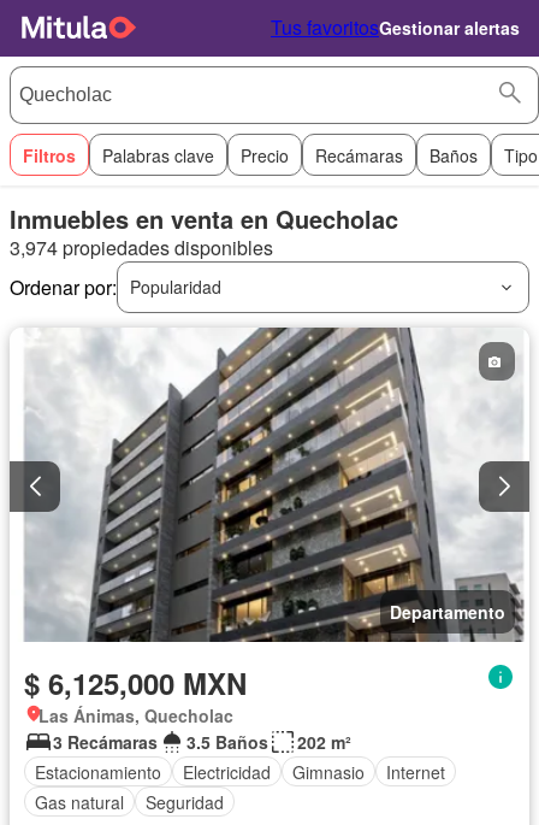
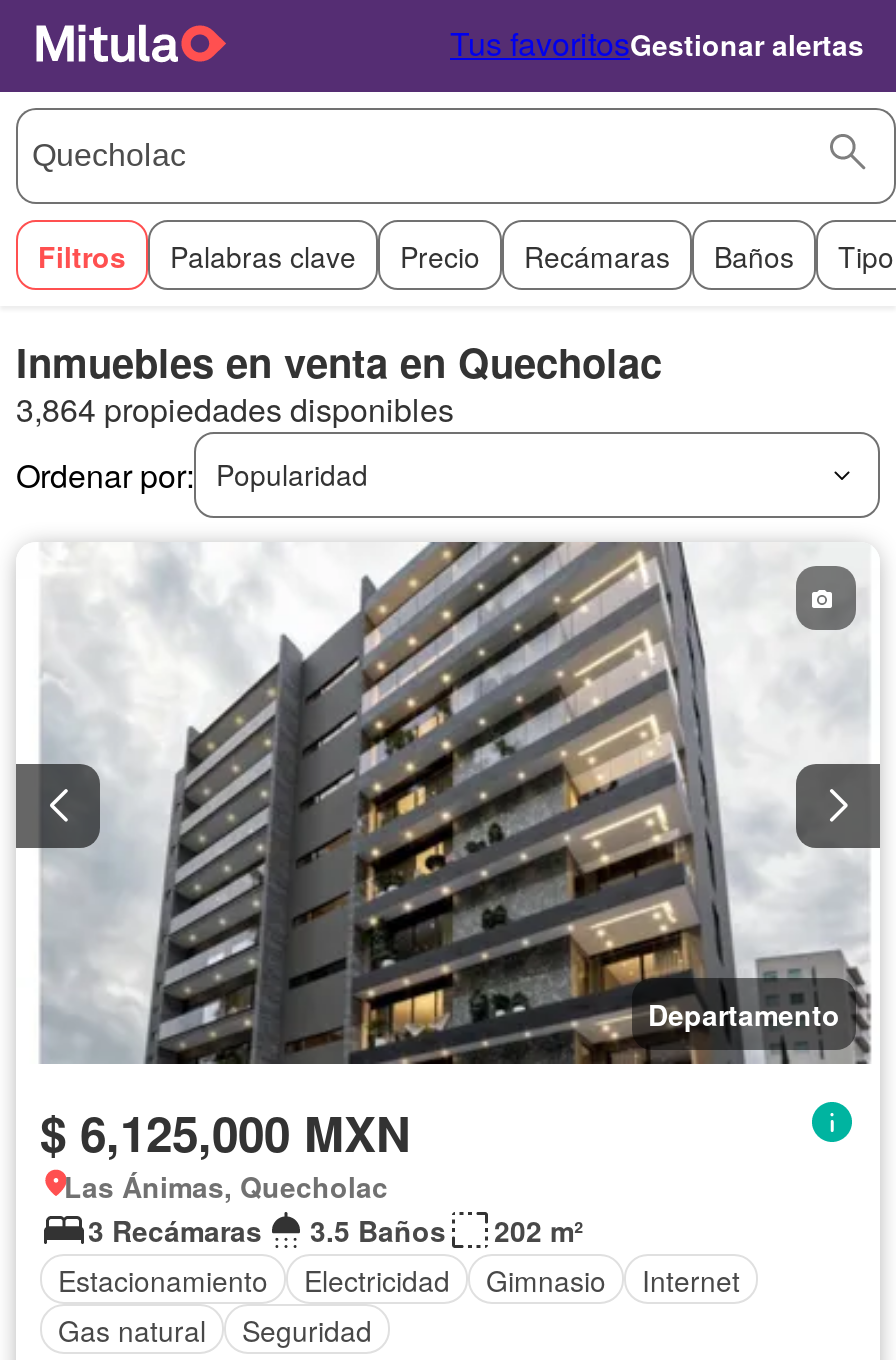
- 3,974 propiedades disponibles
+ 3,864 propiedades disponibles
